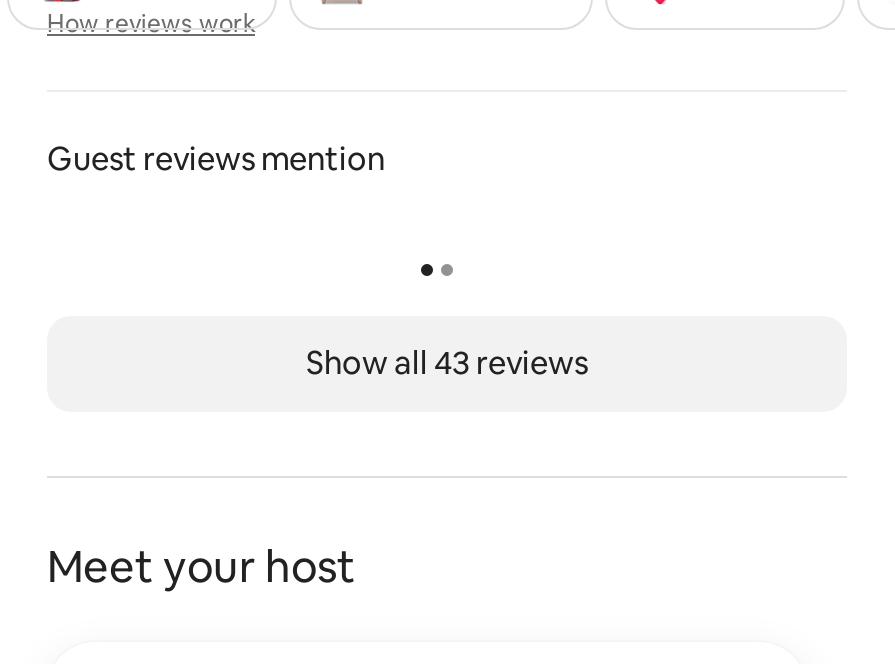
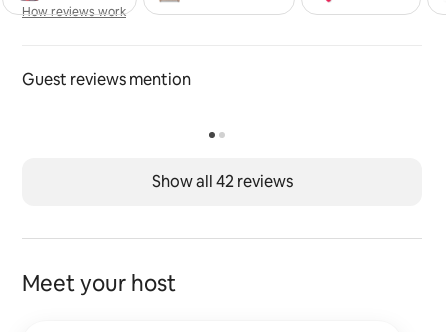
- Show all 43 reviews
+ Show all 42 reviews
